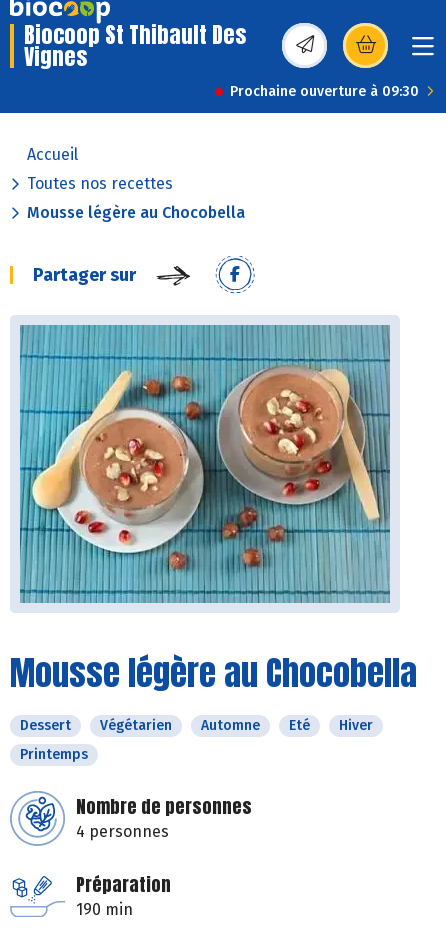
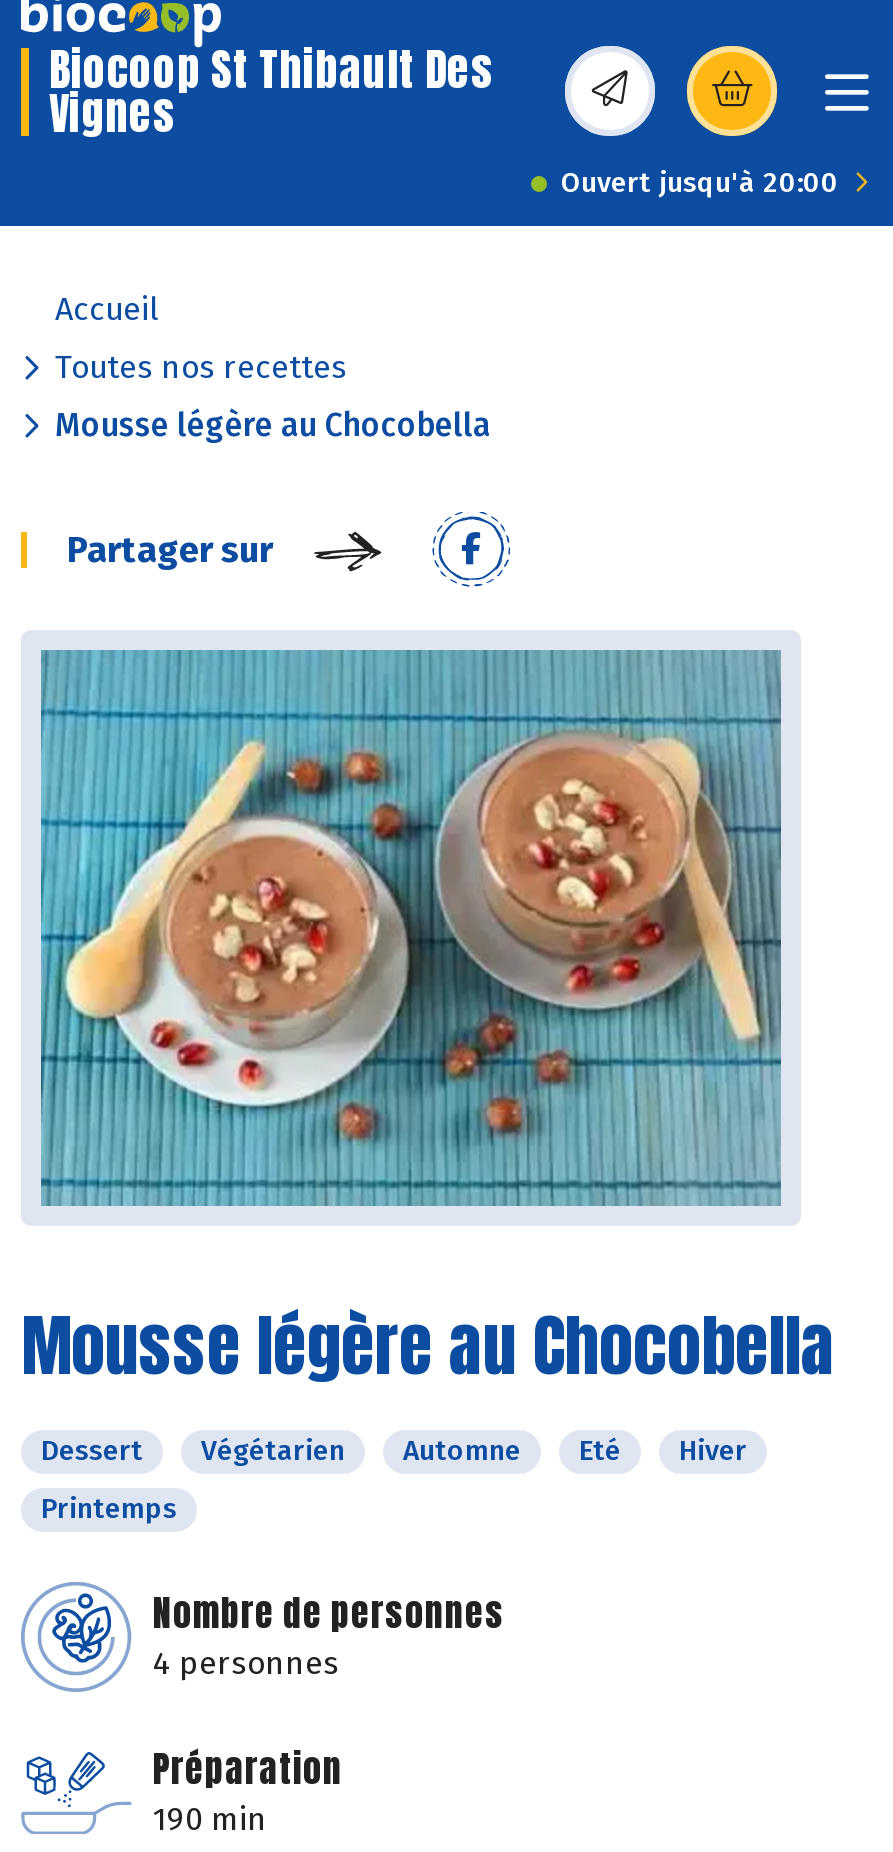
- Prochaine ouverture à 09:30
+ Ouvert jusqu'à 20:00
